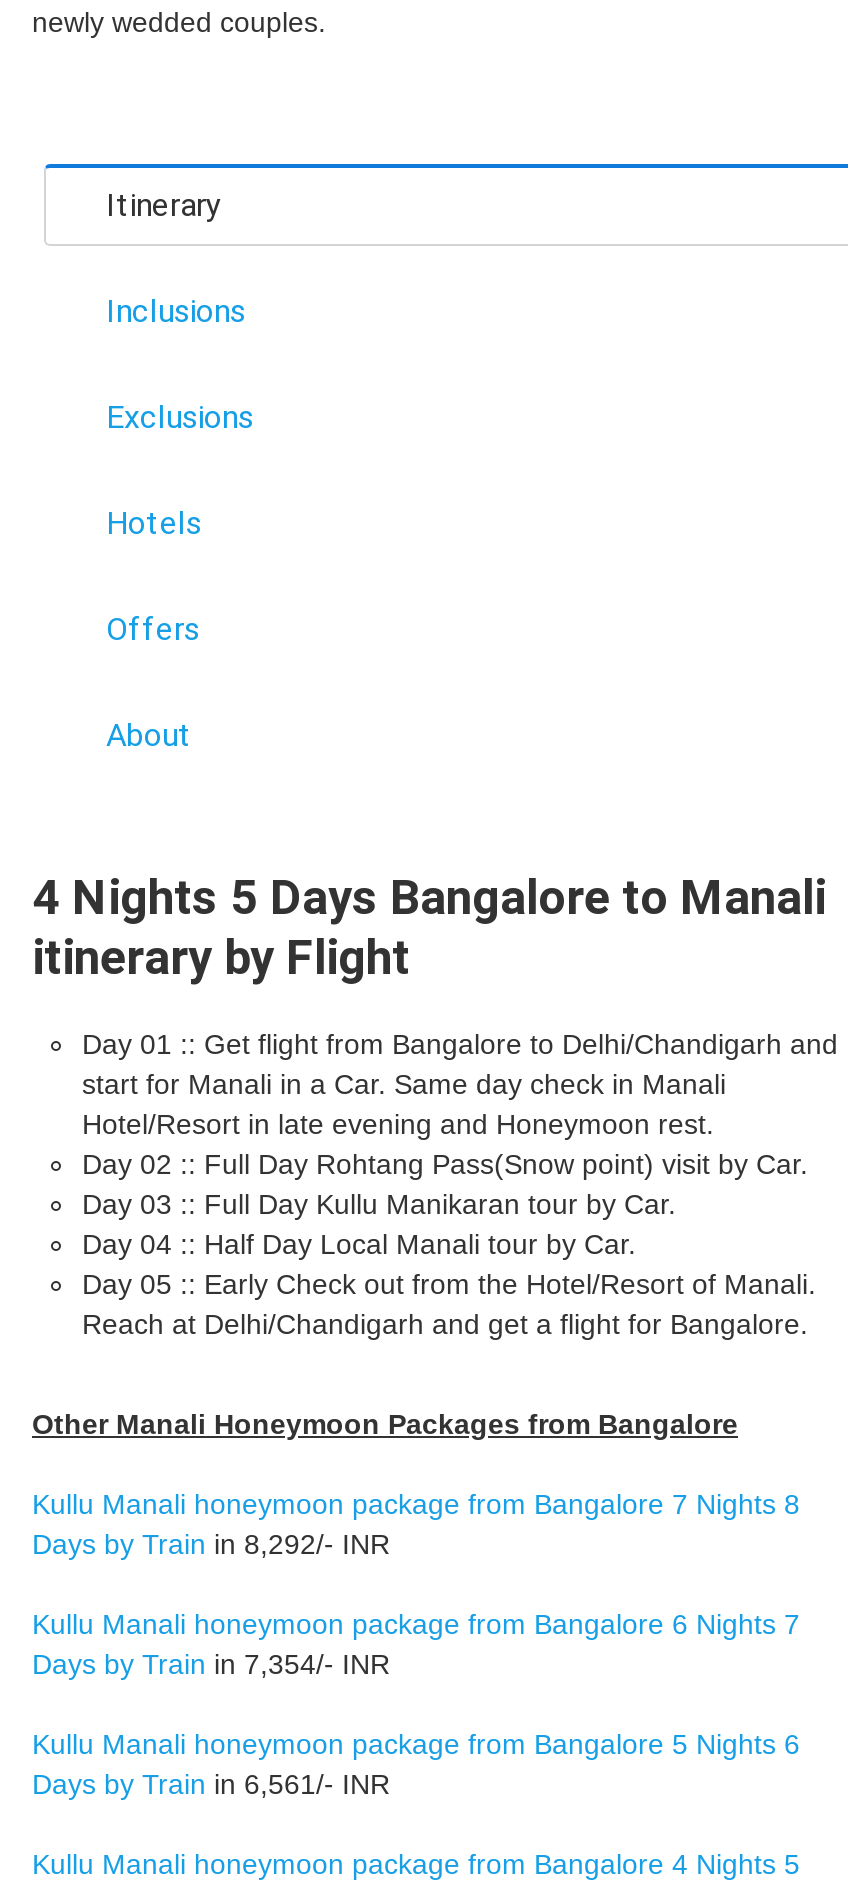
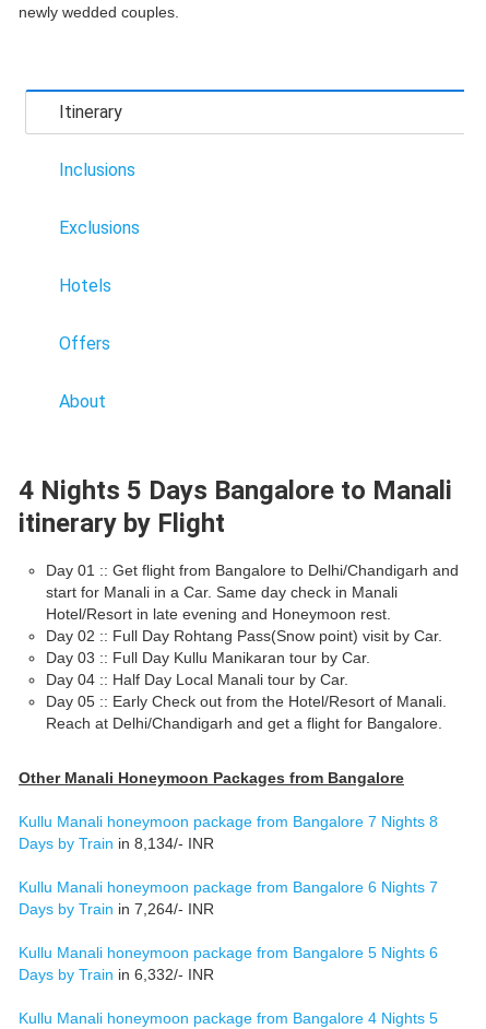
- Days by Train in 8,292/- INR
+ Days by Train in 8,134/- INR

- Days by Train in 7,354/- INR
+ Days by Train in 7,264/- INR

- Days by Train in 6,561/- INR
+ Days by Train in 6,332/- INR
